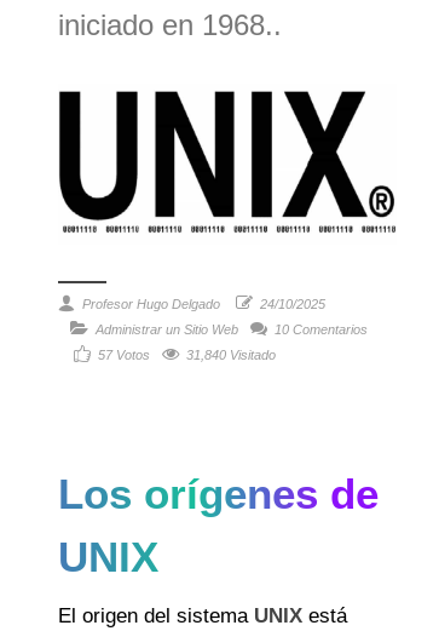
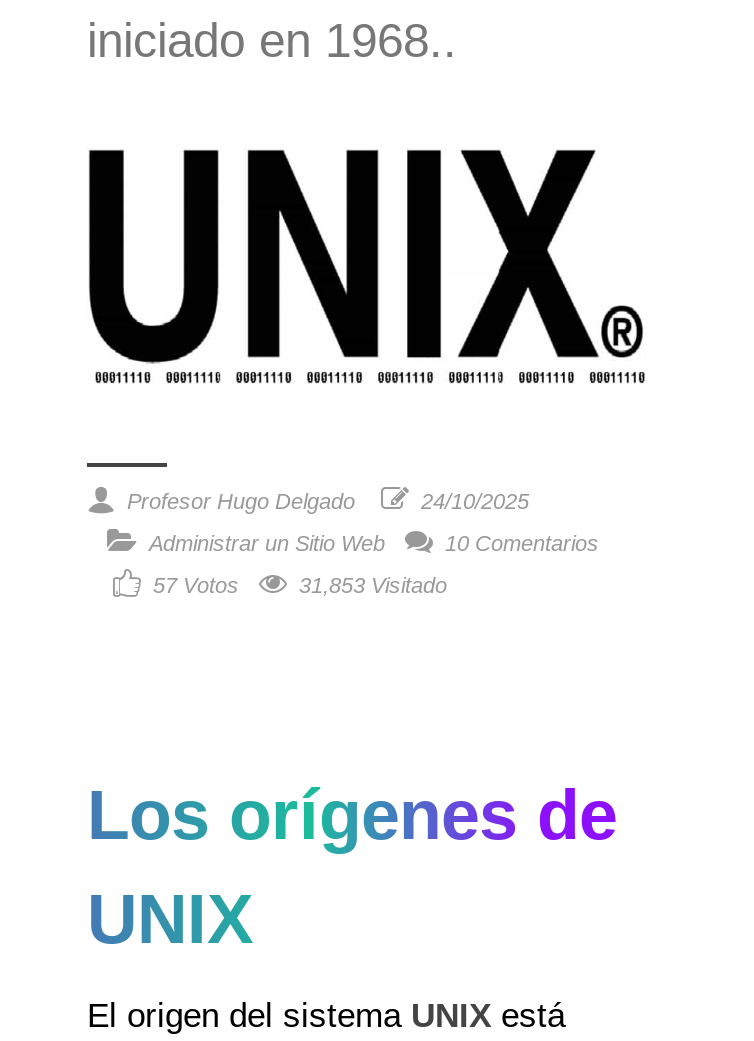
- 31,840 Visitado
+ 31,853 Visitado
